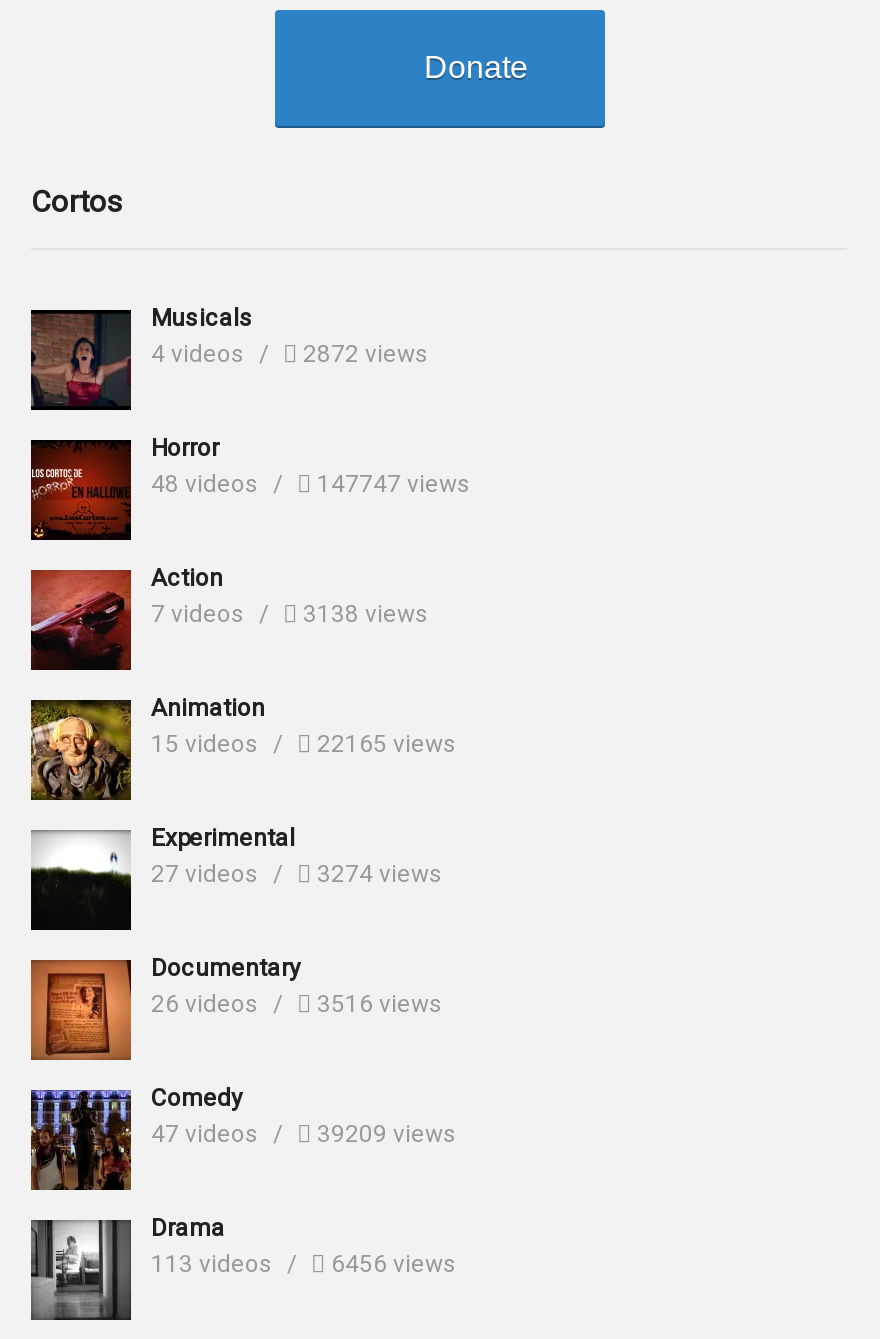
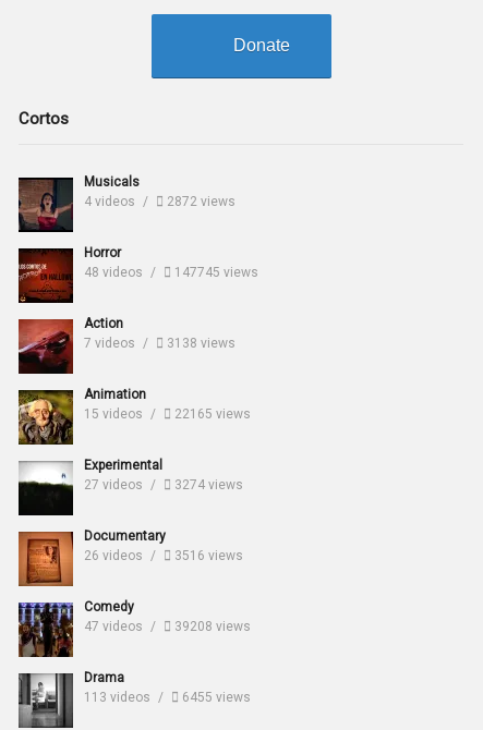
- 48 videos 147747 views
+ 48 videos 147745 views

- 47 videos 39209 views
+ 47 videos 39208 views

- 113 videos 6456 views
+ 113 videos 6455 views
